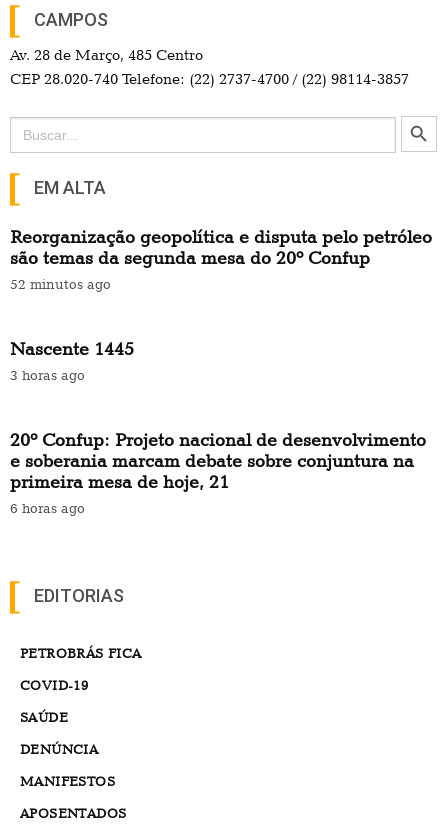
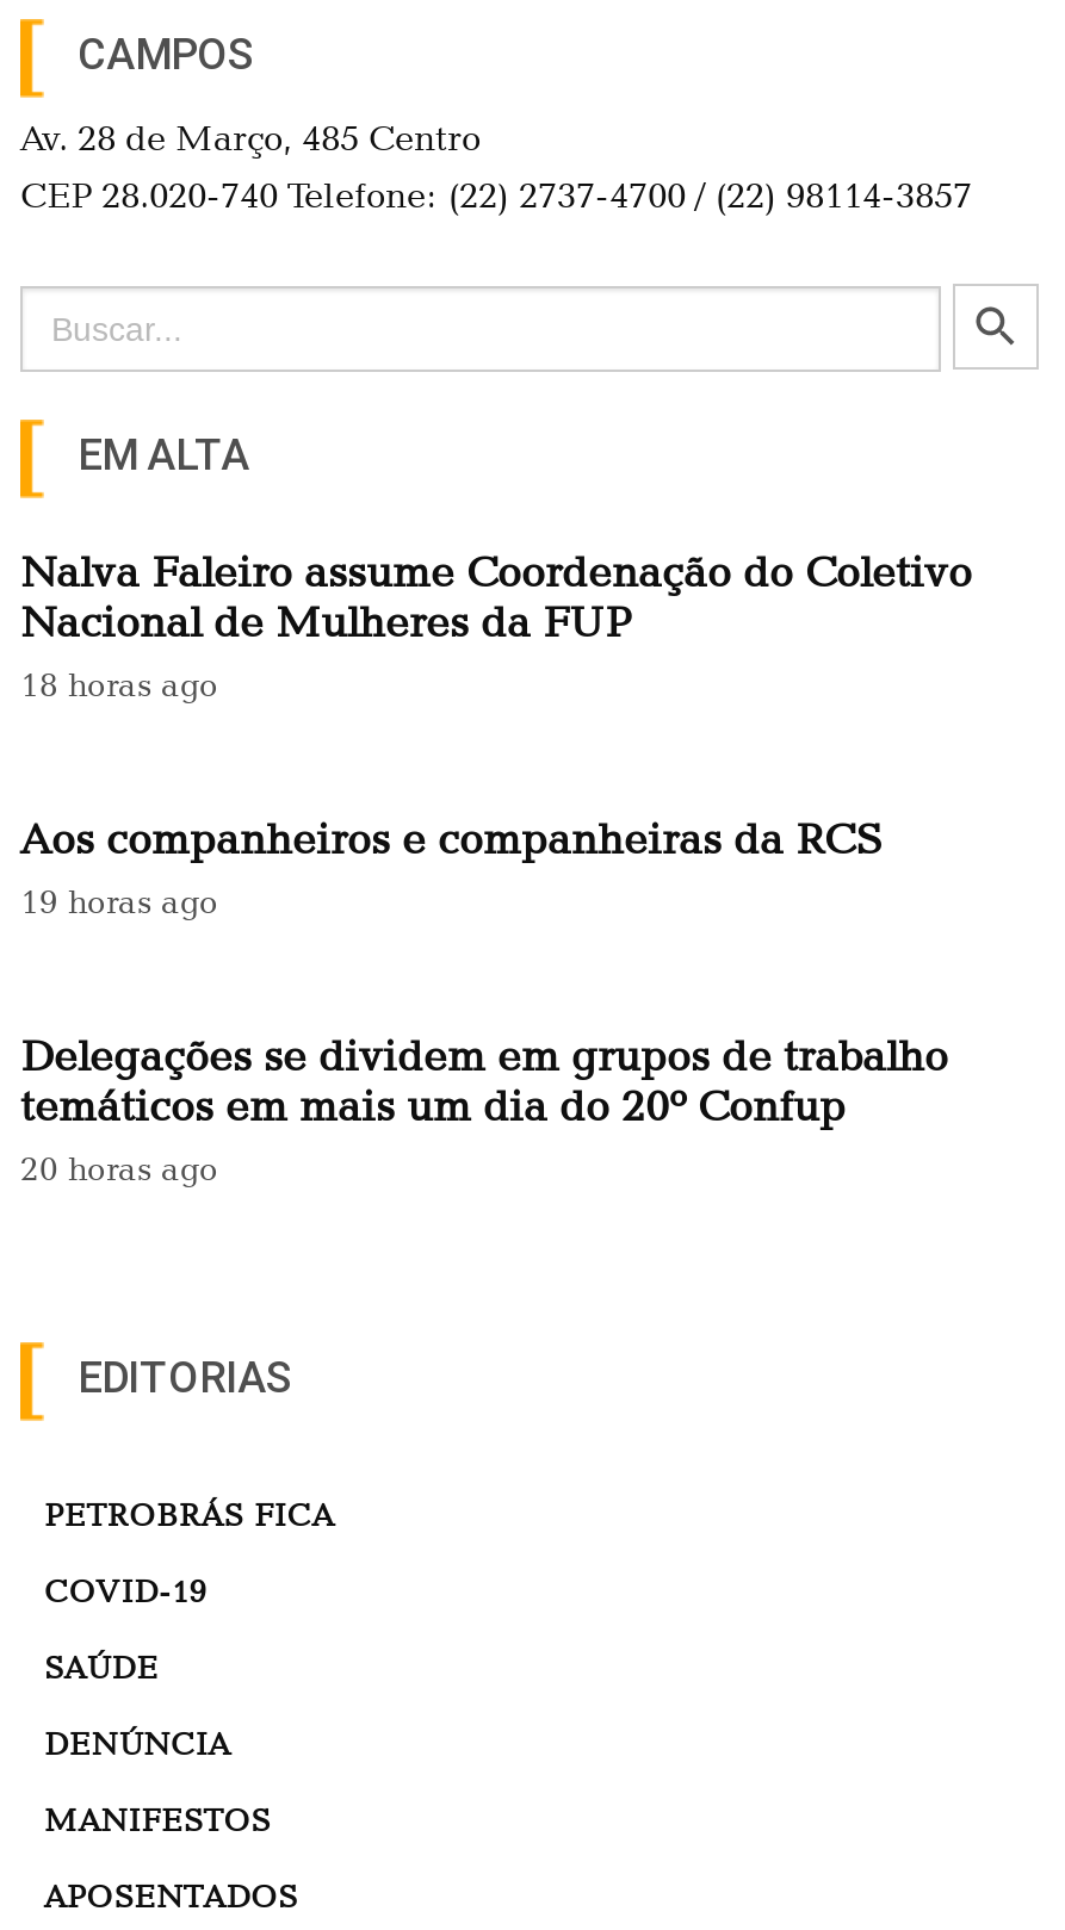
- Reorganização geopolítica e disputa pelo petróleo
- são temas da segunda mesa do 20º Confup
- 52 minutos ago
+ Nalva Faleiro assume Coordenação do Coletivo
+ Nacional de Mulheres da FUP
+ 18 horas ago

- Nascente 1445
- 3 horas ago
+ Aos companheiros e companheiras da RCS
+ 19 horas ago

- 20º Confup: Projeto nacional de desenvolvimento
- e soberania marcam debate sobre conjuntura na
- primeira mesa de hoje, 21
- 6 horas ago
+ Delegações se dividem em grupos de trabalho
+ temáticos em mais um dia do 20º Confup
+ 20 horas ago
